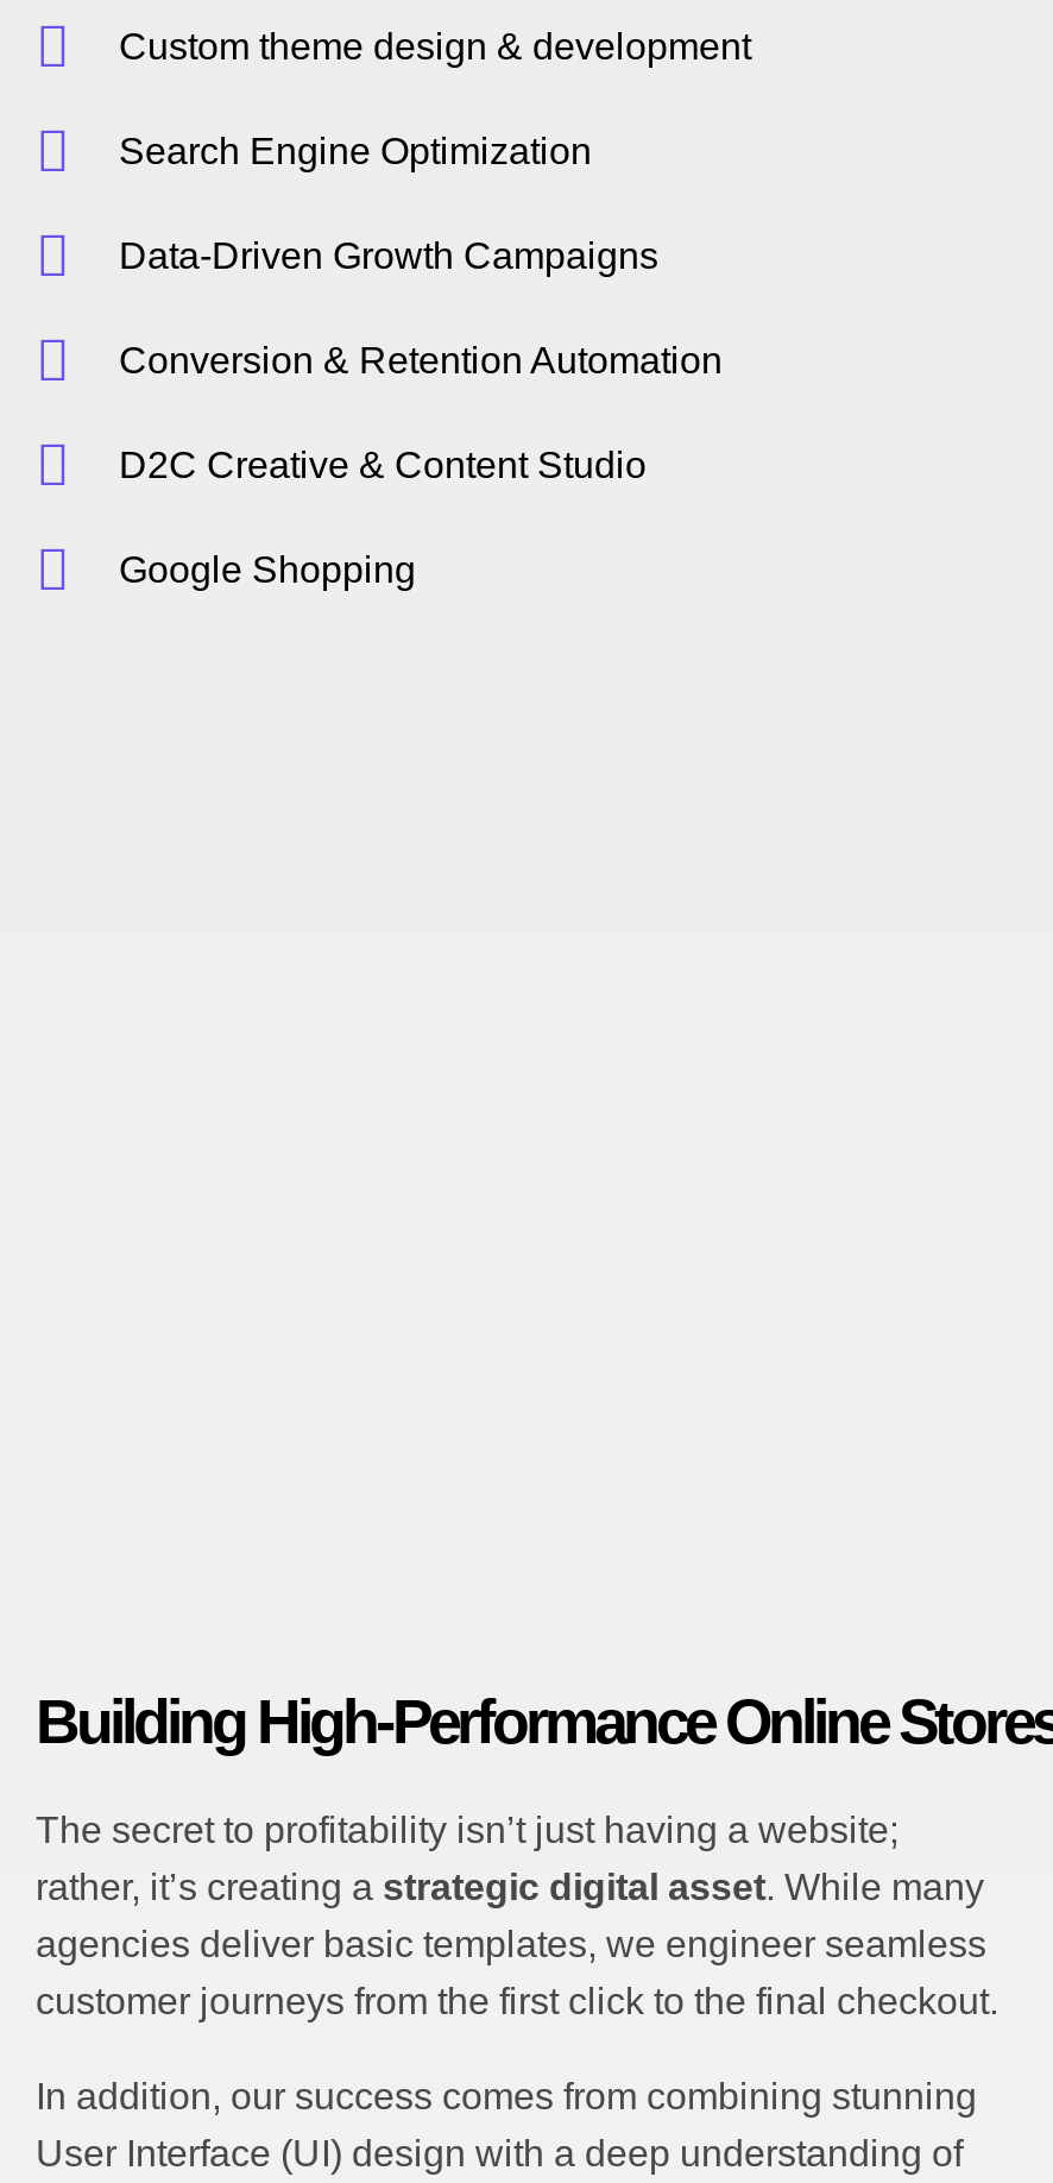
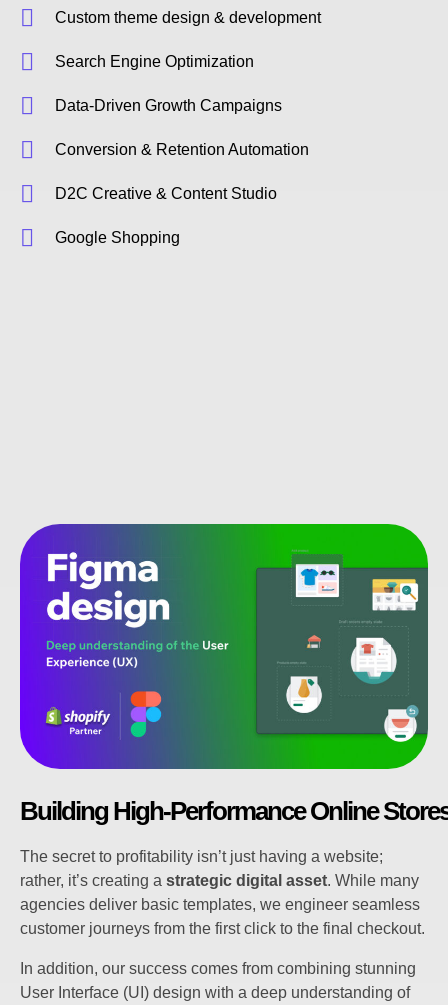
+ [image]
